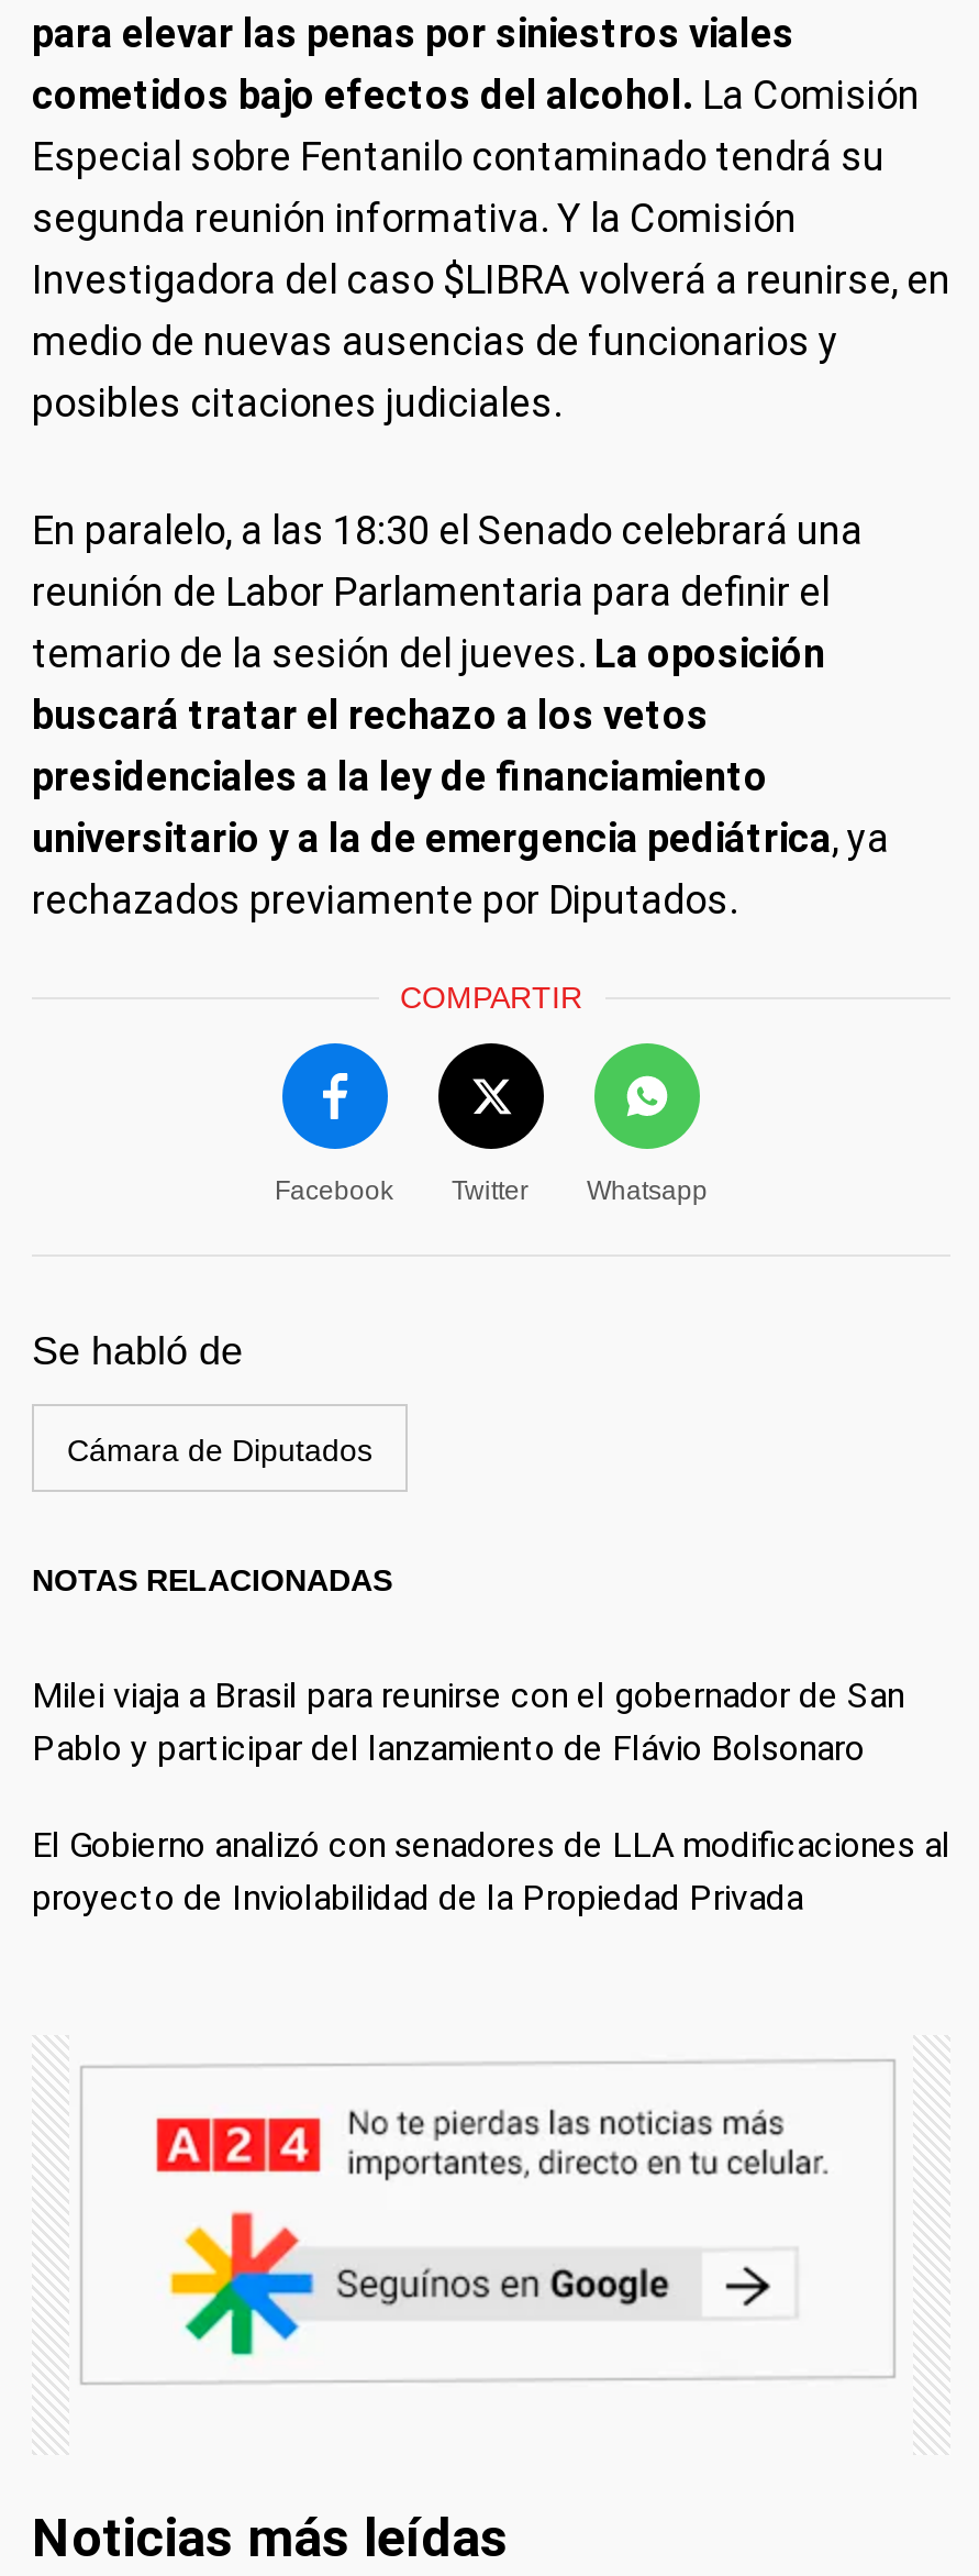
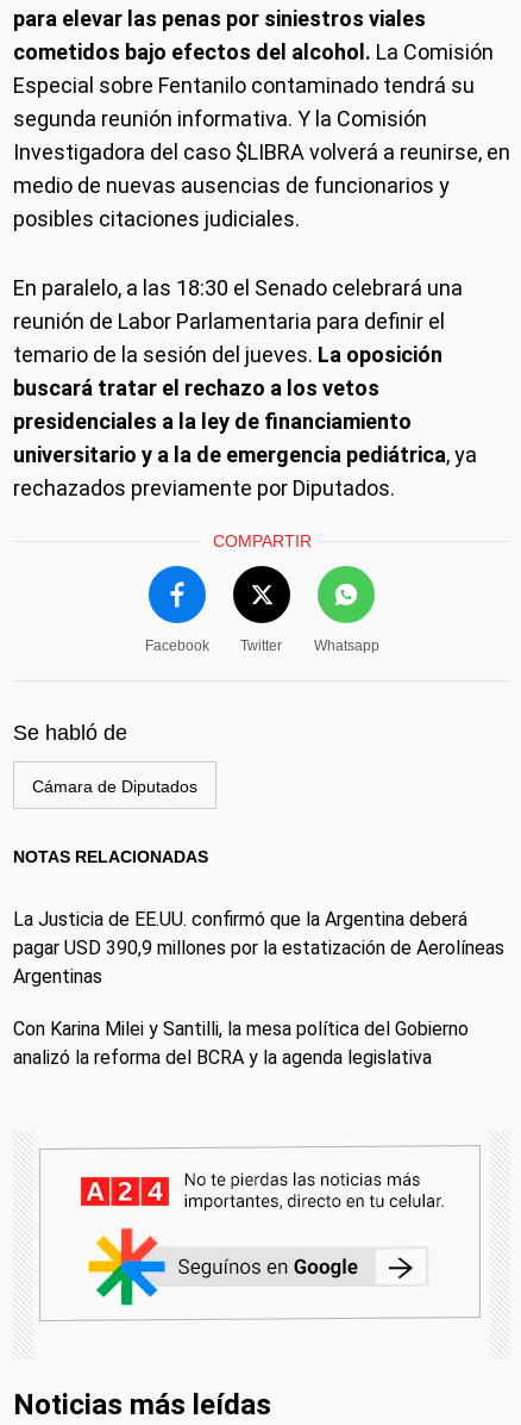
- Milei viaja a Brasil para reunirse con el gobernador de San
- Pablo y participar del lanzamiento de Flávio Bolsonaro
+ La Justicia de EE.UU. confirmó que la Argentina deberá
+ pagar USD 390,9 millones por la estatización de Aerolíneas
+ Argentinas

- El Gobierno analizó con senadores de LLA modificaciones al
- proyecto de Inviolabilidad de la Propiedad Privada
+ Con Karina Milei y Santilli, la mesa política del Gobierno
+ analizó la reforma del BCRA y la agenda legislativa
